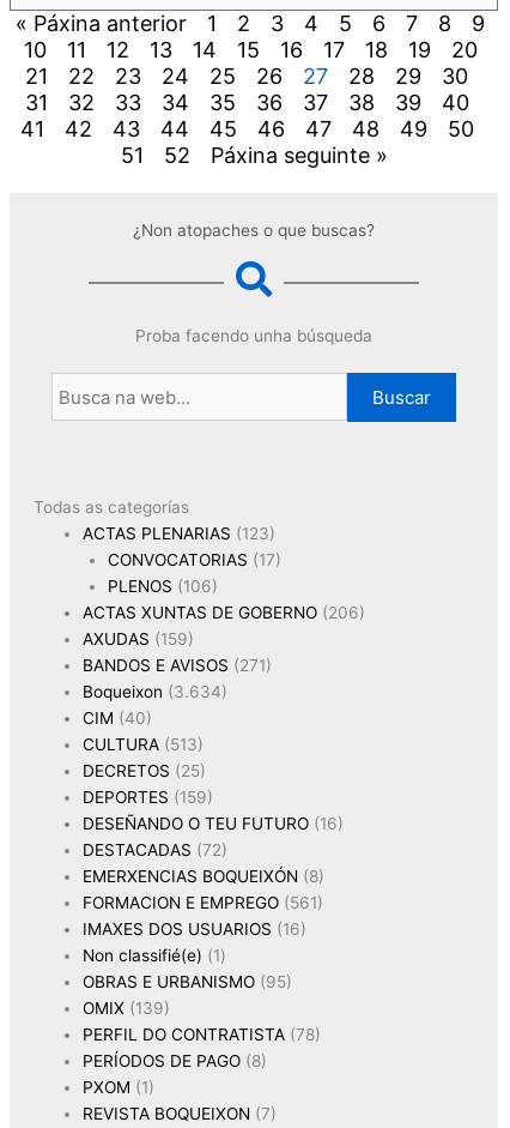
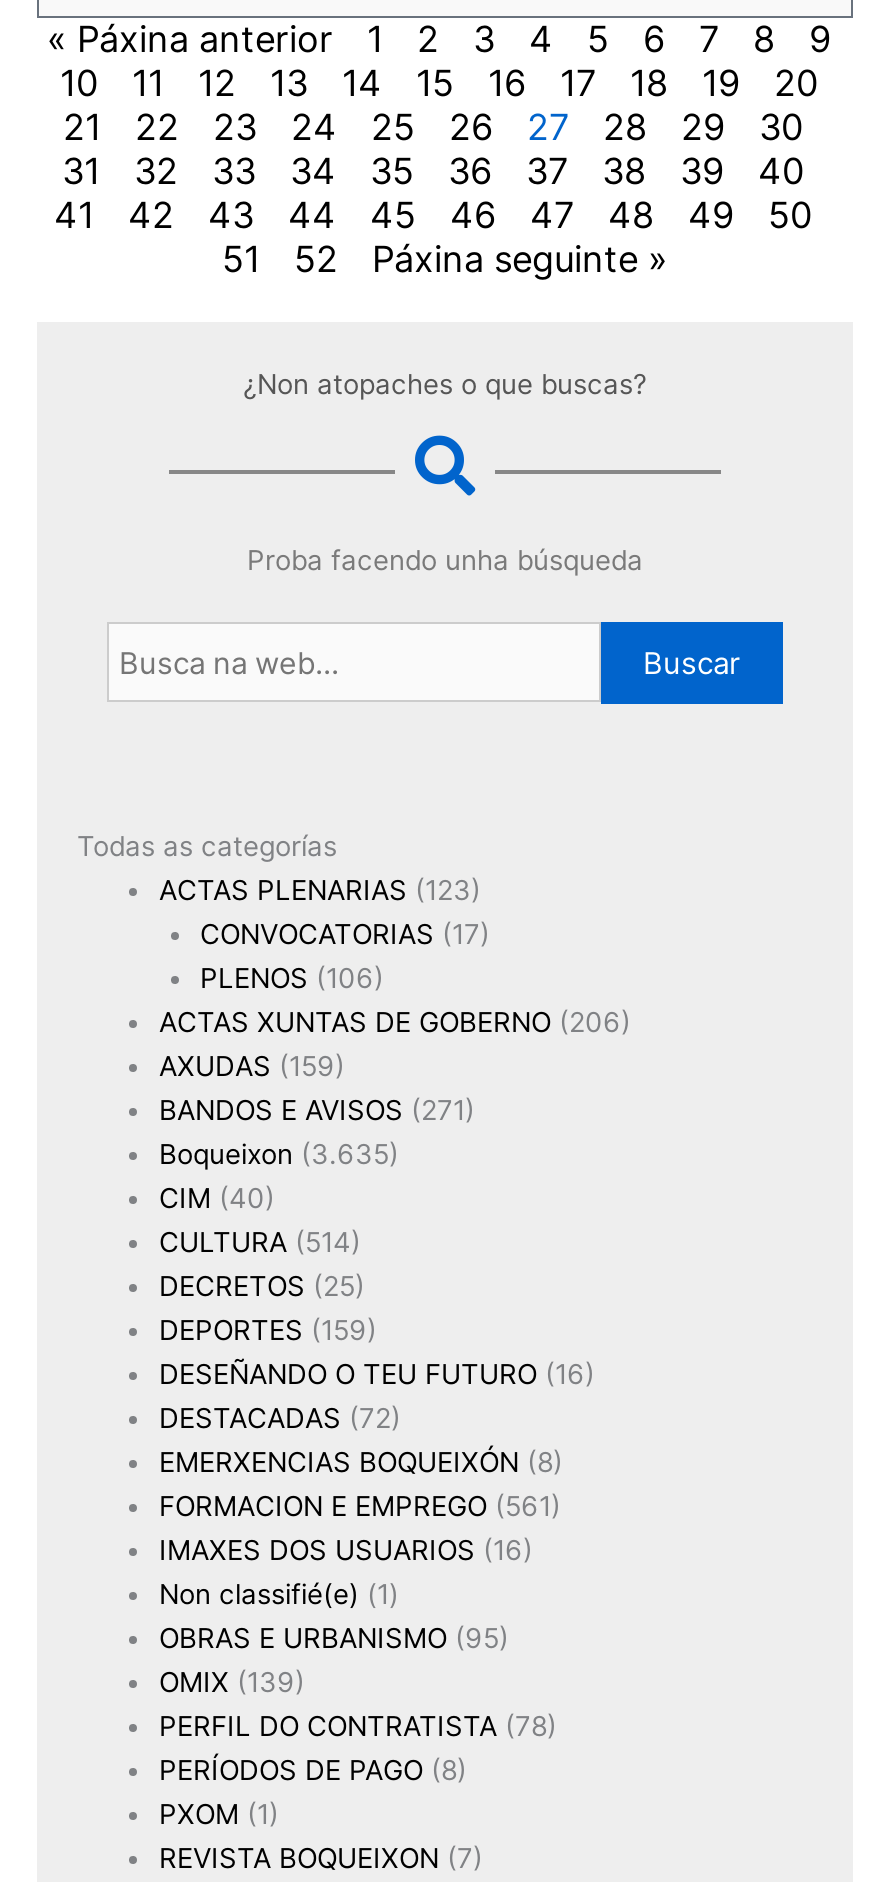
- Boqueixon (3.634)
+ Boqueixon (3.635)

- CULTURA (513)
+ CULTURA (514)
